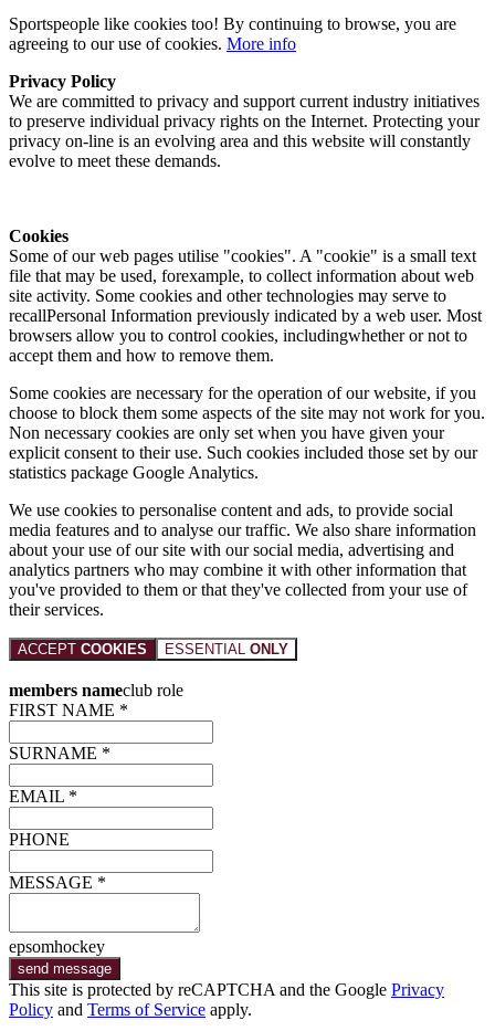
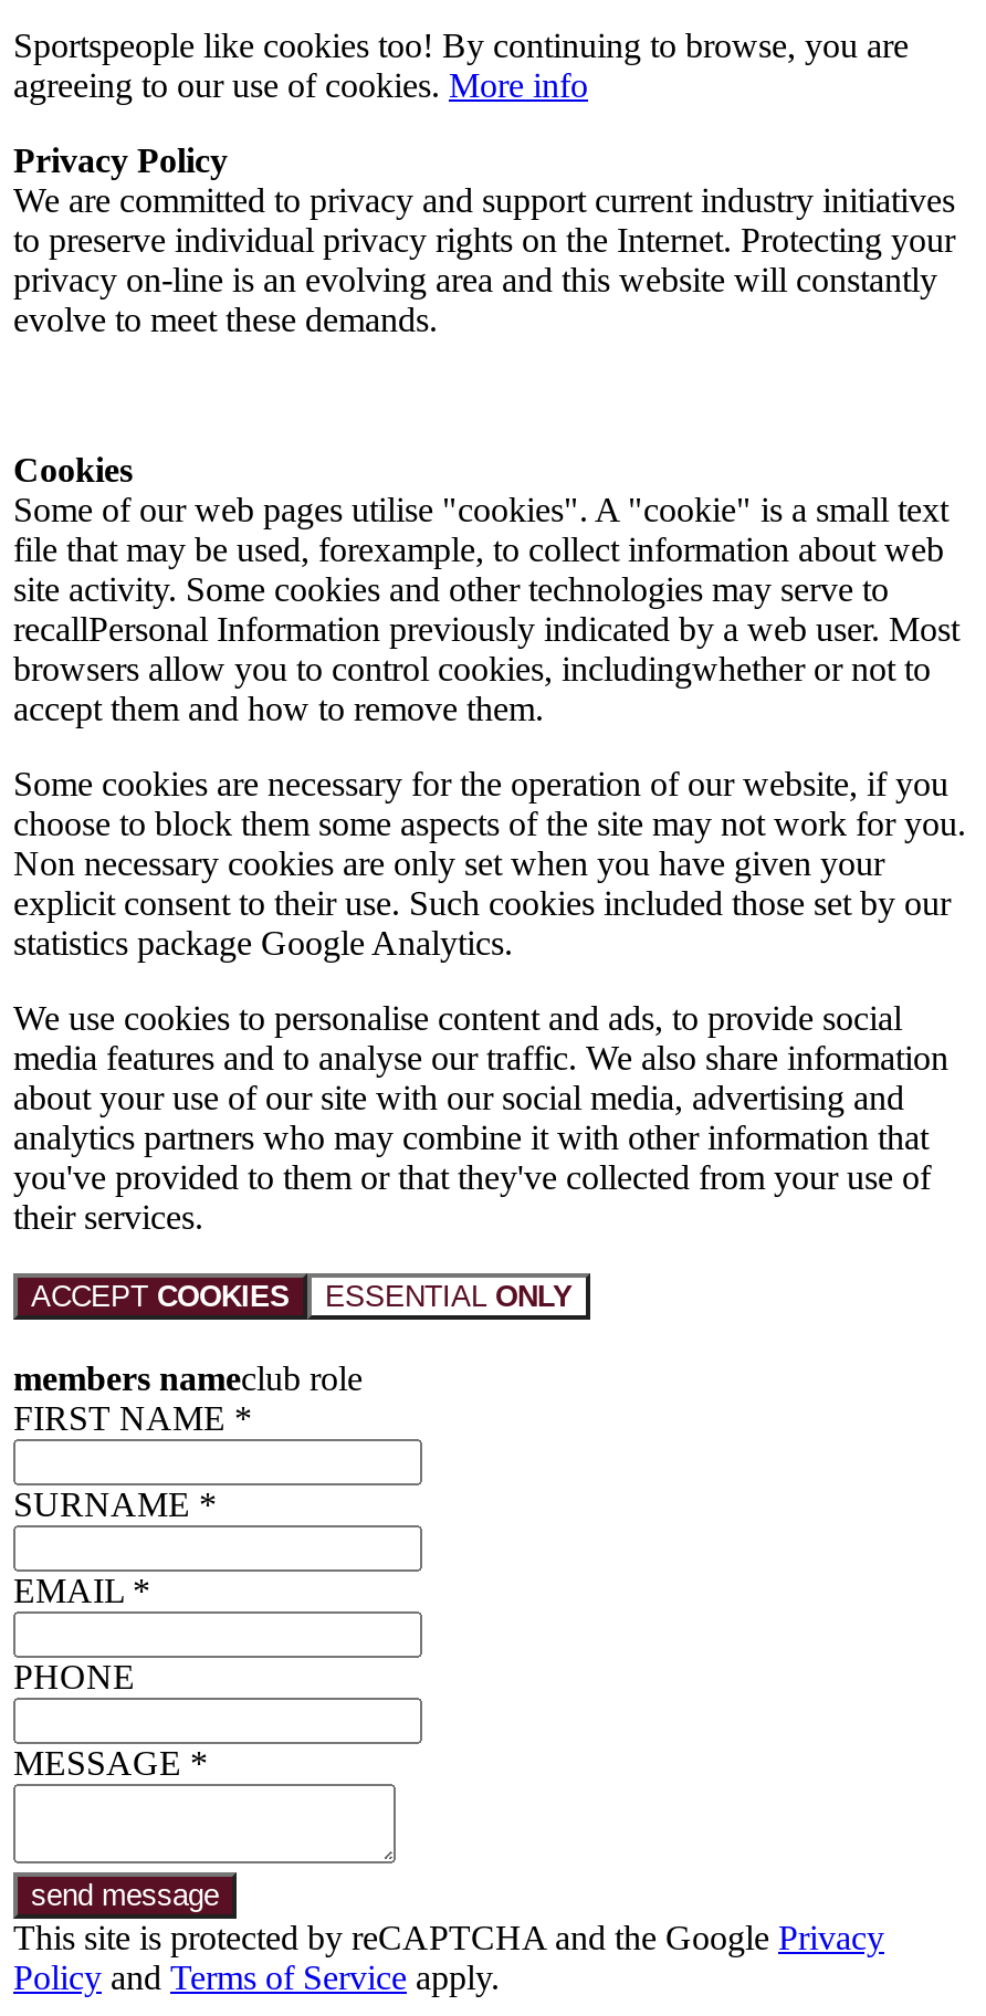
- epsomhockey
